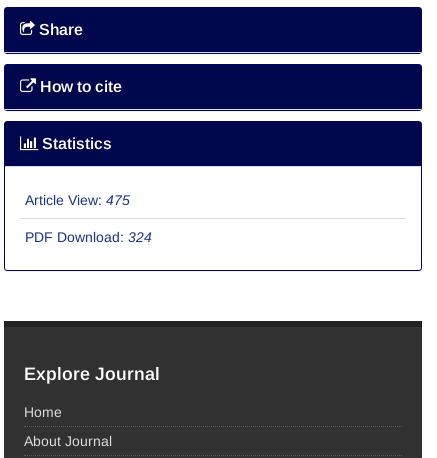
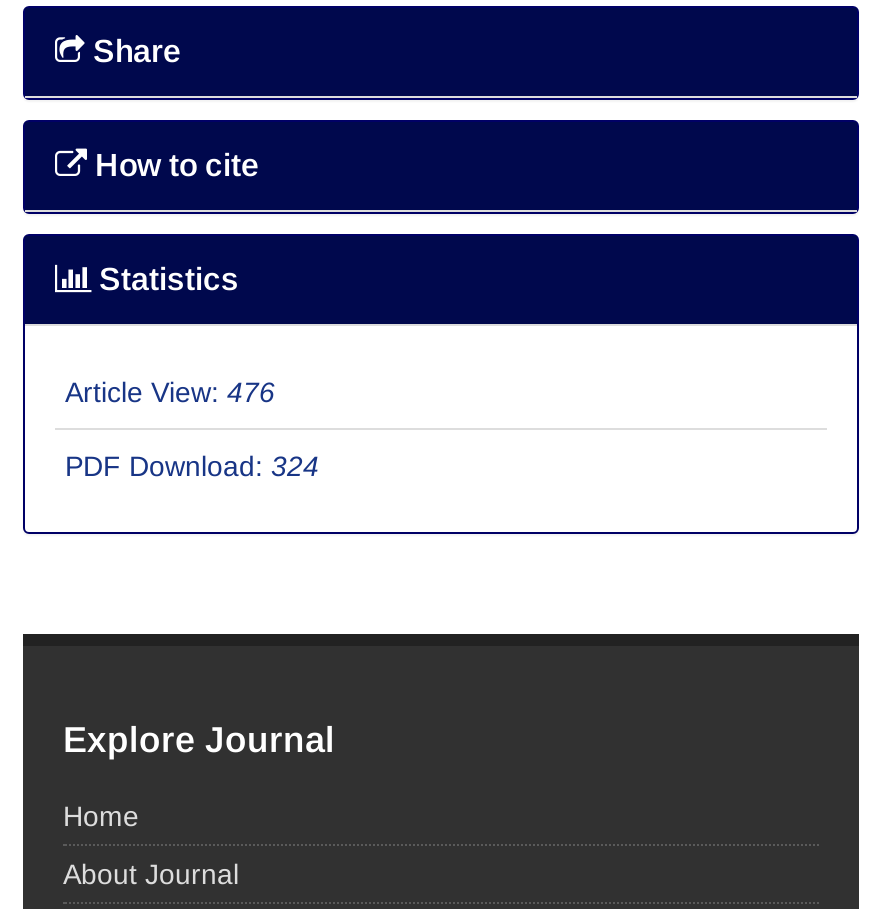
- Article View: 475
+ Article View: 476
